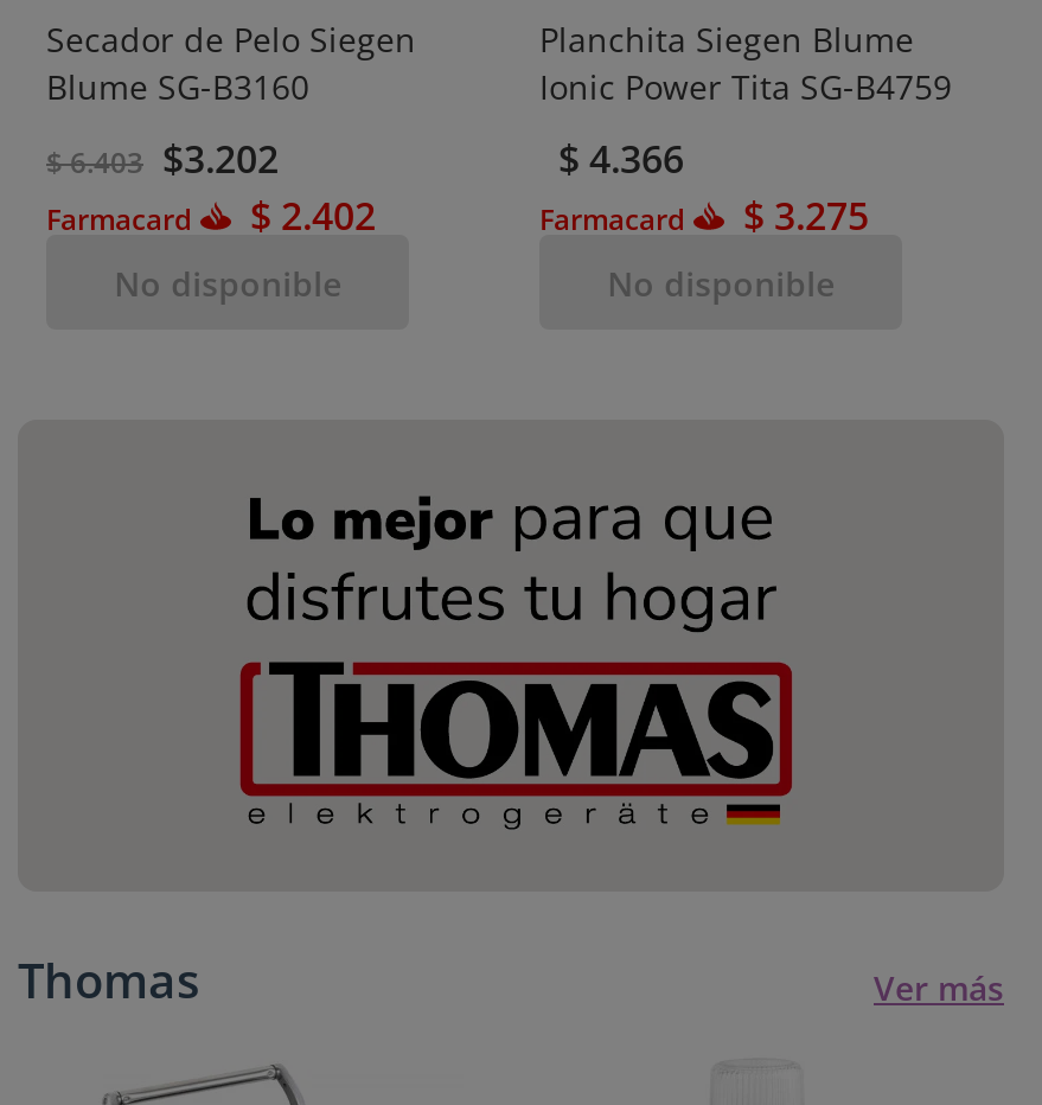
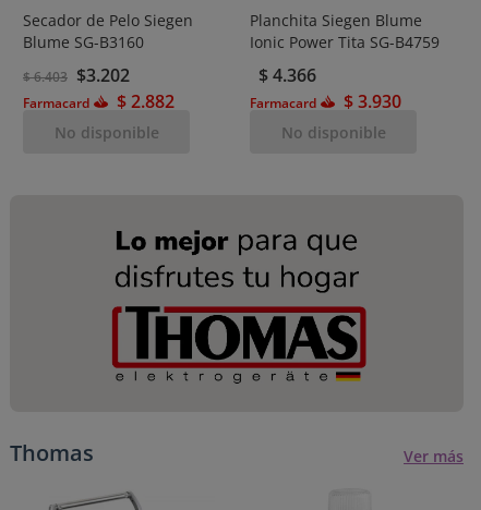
- Farmacard $ 2.402
+ Farmacard $ 2.882

- Farmacard $ 3.275
+ Farmacard $ 3.930
